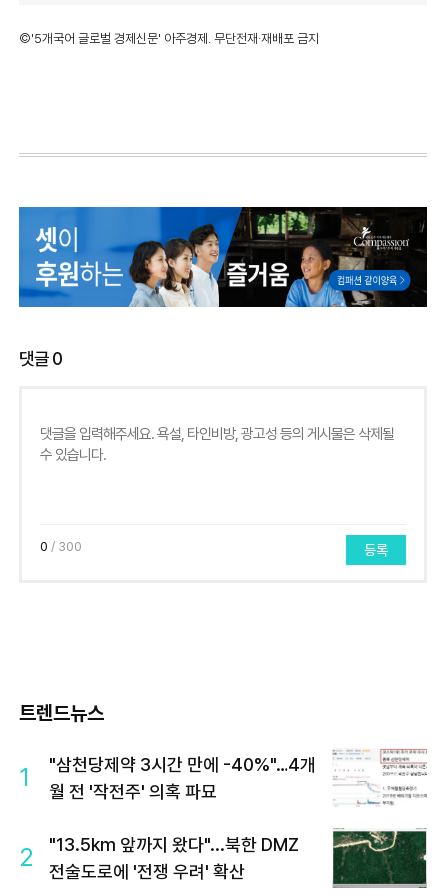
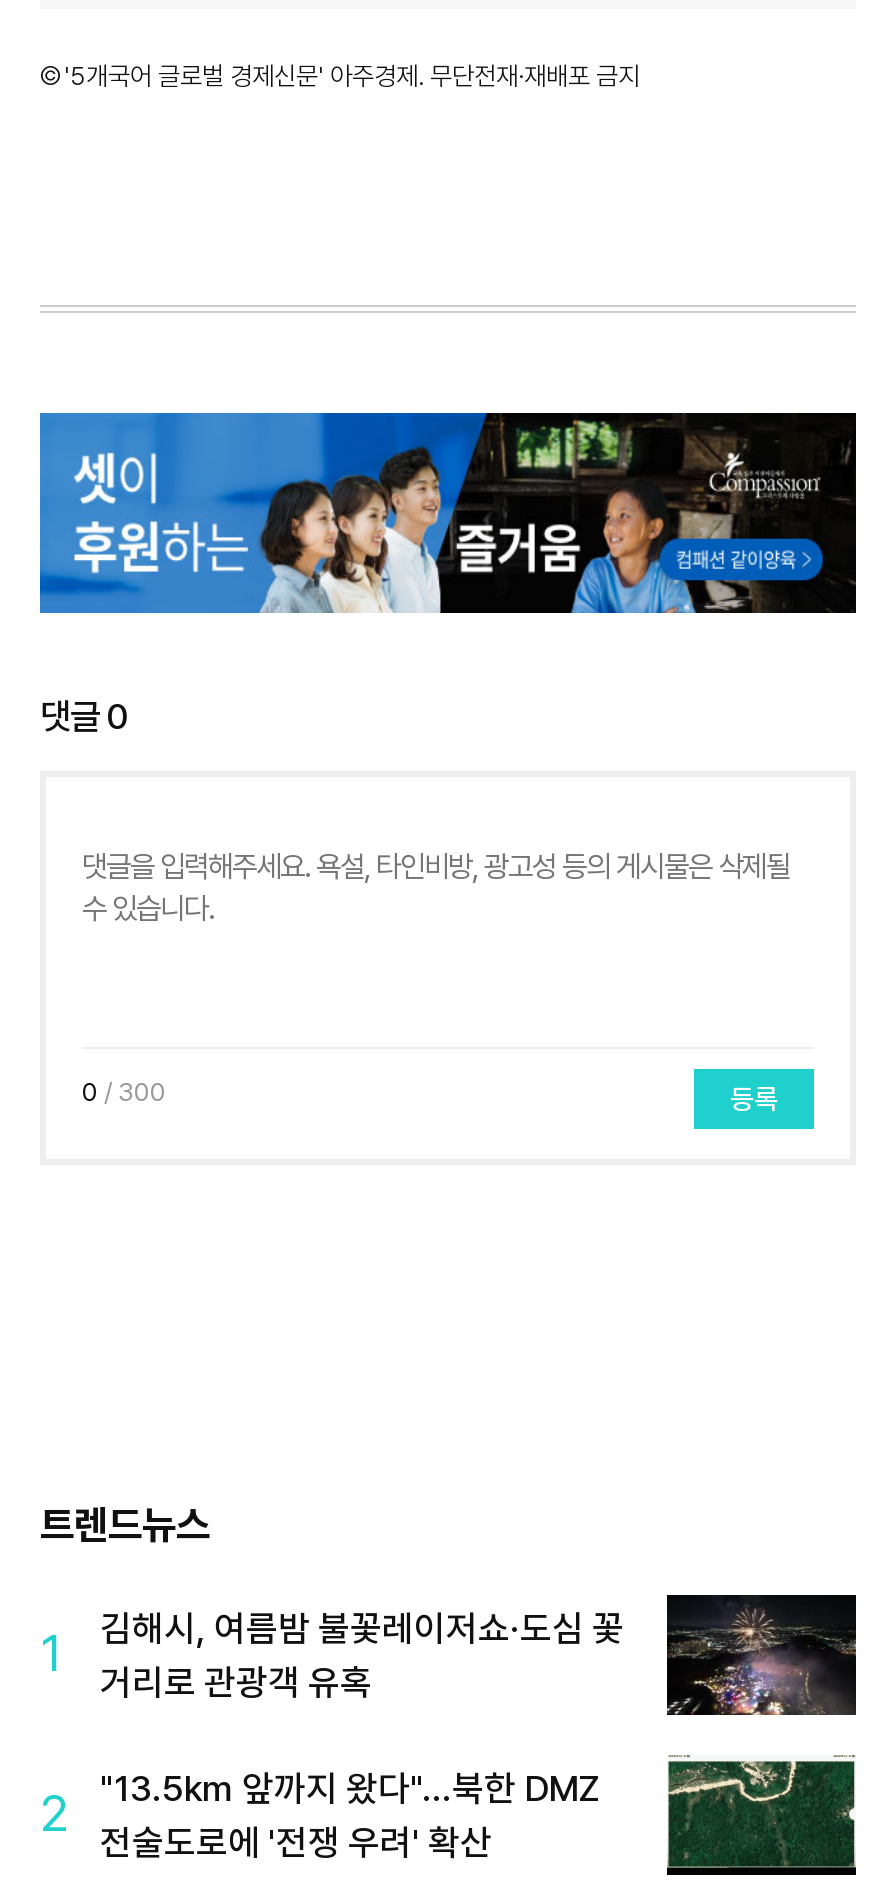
- [image]
- "삼천당제약 3시간 만에 -40%"…4개
- 월 전 '작전주' 의혹 파묘
+ [image]
+ 김해시, 여름밤 불꽃레이저쇼·도심 꽃
+ 거리로 관광객 유혹
